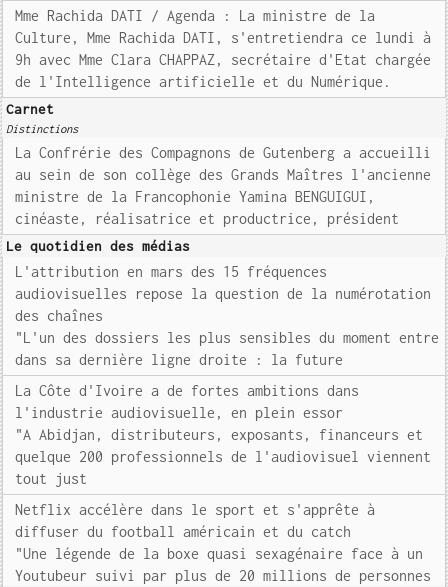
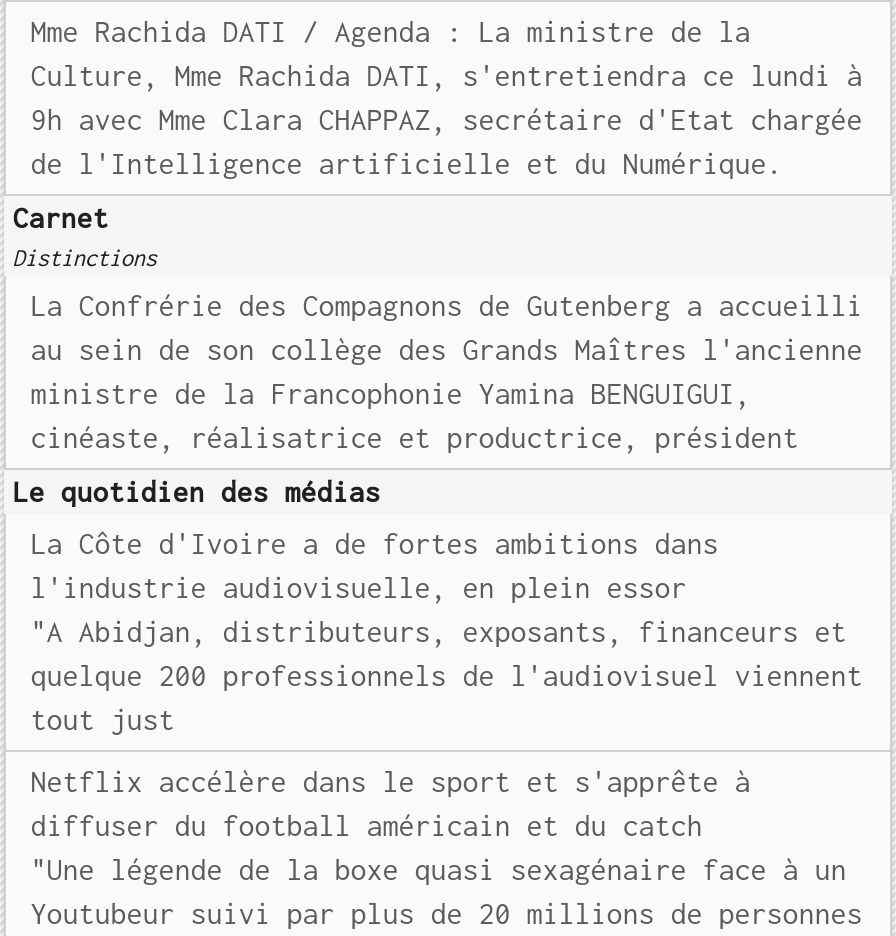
- L'attribution en mars des 15 fréquences
- audiovisuelles repose la question de la numérotation
- des chaînes
- "L'un des dossiers les plus sensibles du moment entre
- dans sa dernière ligne droite : la future
